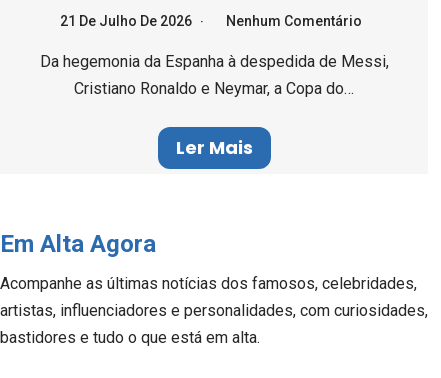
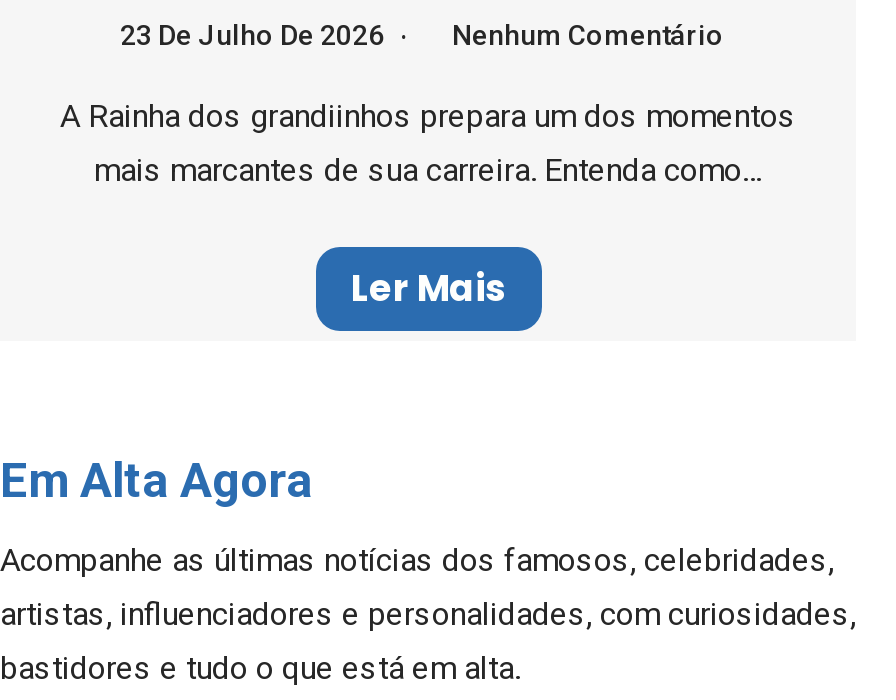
- 21 De Julho De 2026 Nenhum Comentário
+ 23 De Julho De 2026 Nenhum Comentário

- Da hegemonia da Espanha à despedida de Messi,
- Cristiano Ronaldo e Neymar, a Copa do…
+ A Rainha dos grandiinhos prepara um dos momentos
+ mais marcantes de sua carreira. Entenda como…
